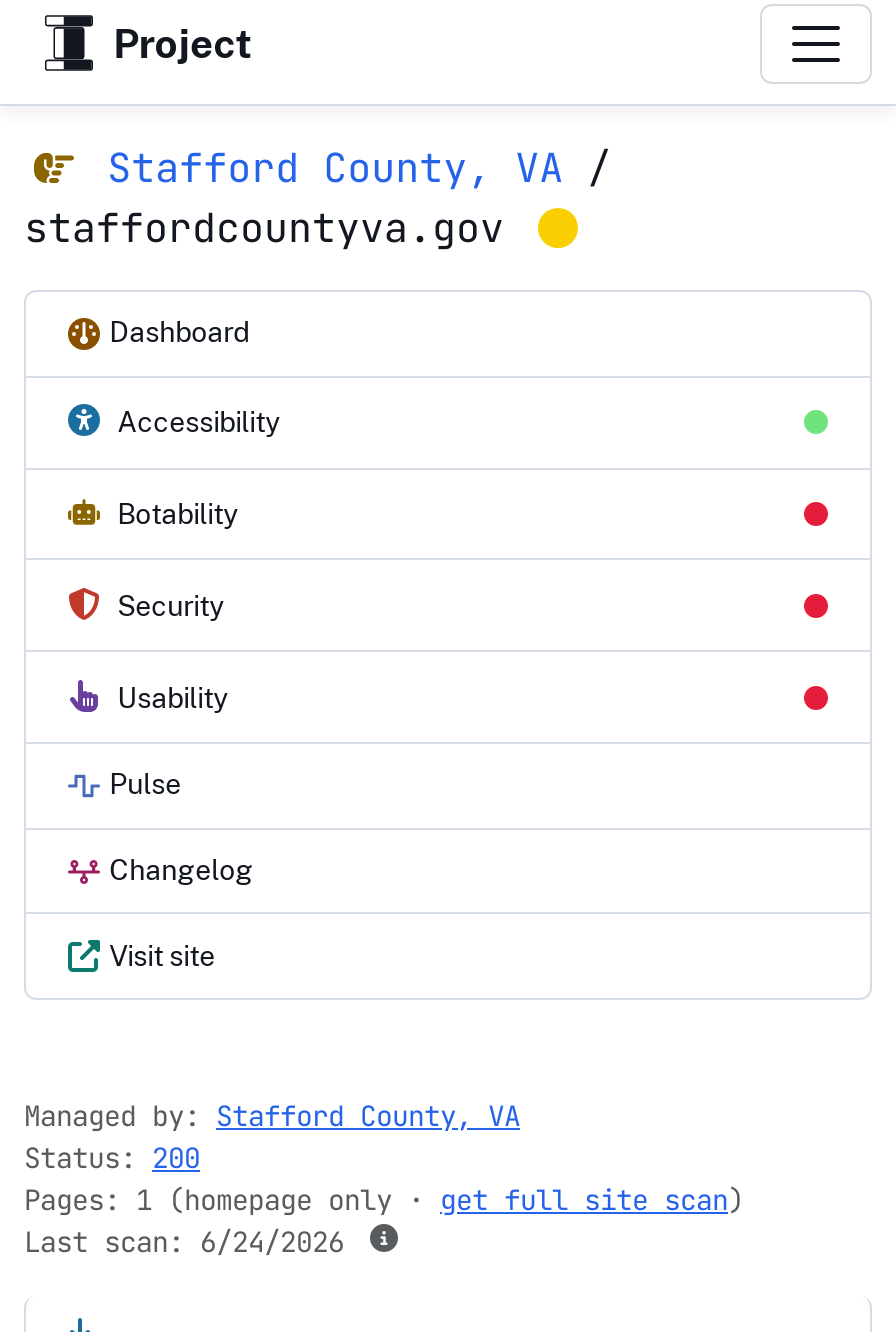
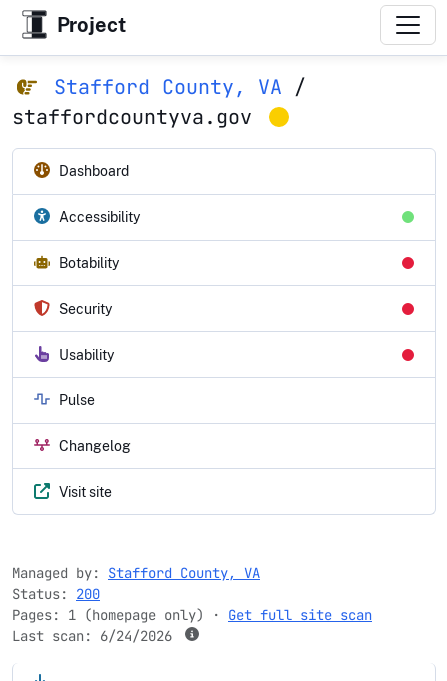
- Pages: 1 (homepage only · get full site scan)
+ Pages: 1 (homepage only) · Get full site scan
